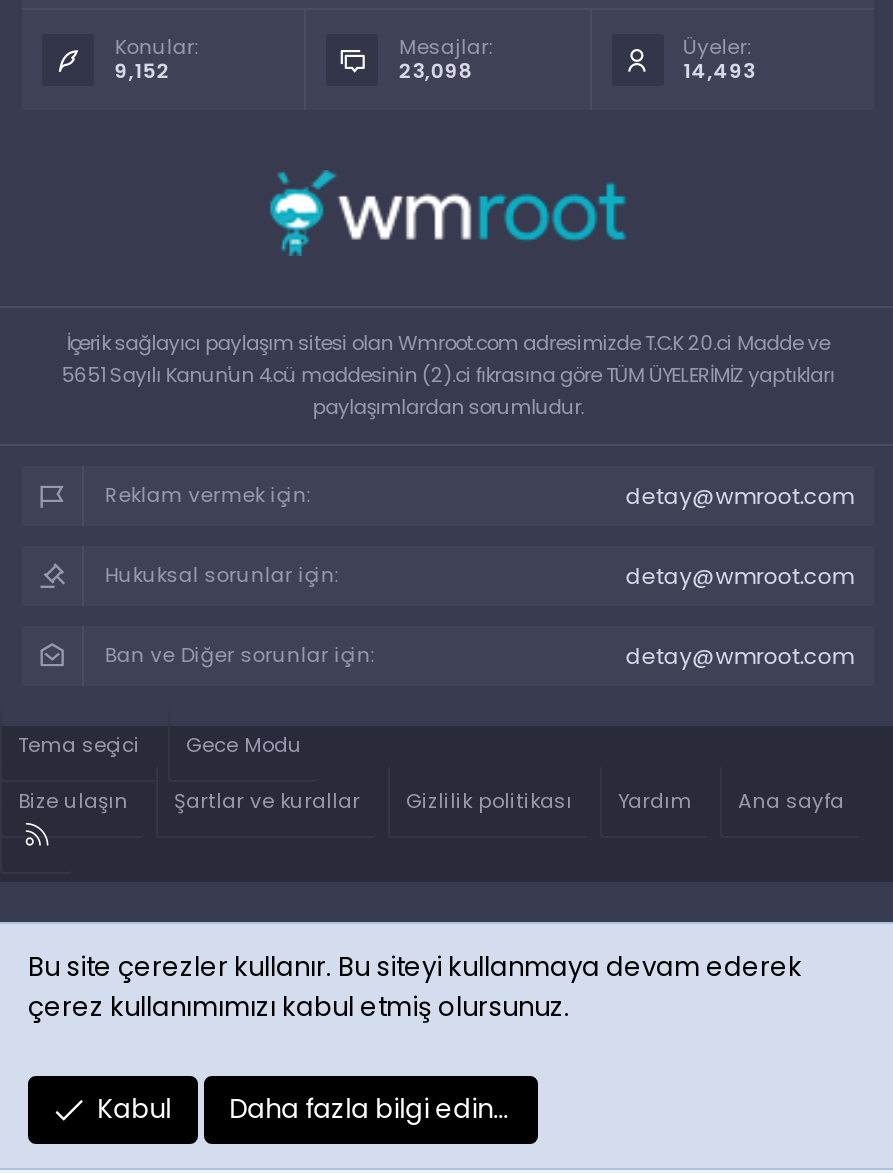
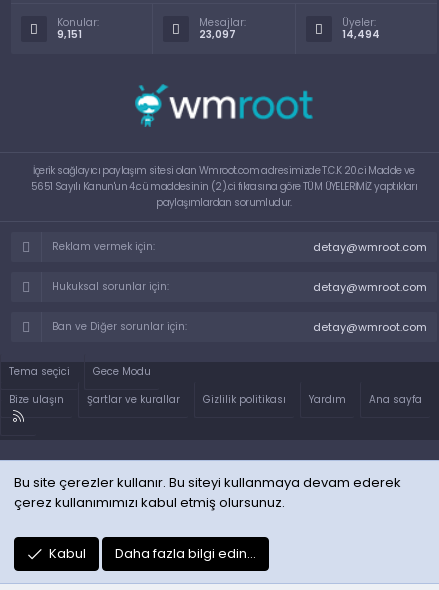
- 9,152
+ 9,151

- 23,098
+ 23,097

- 14,493
+ 14,494
